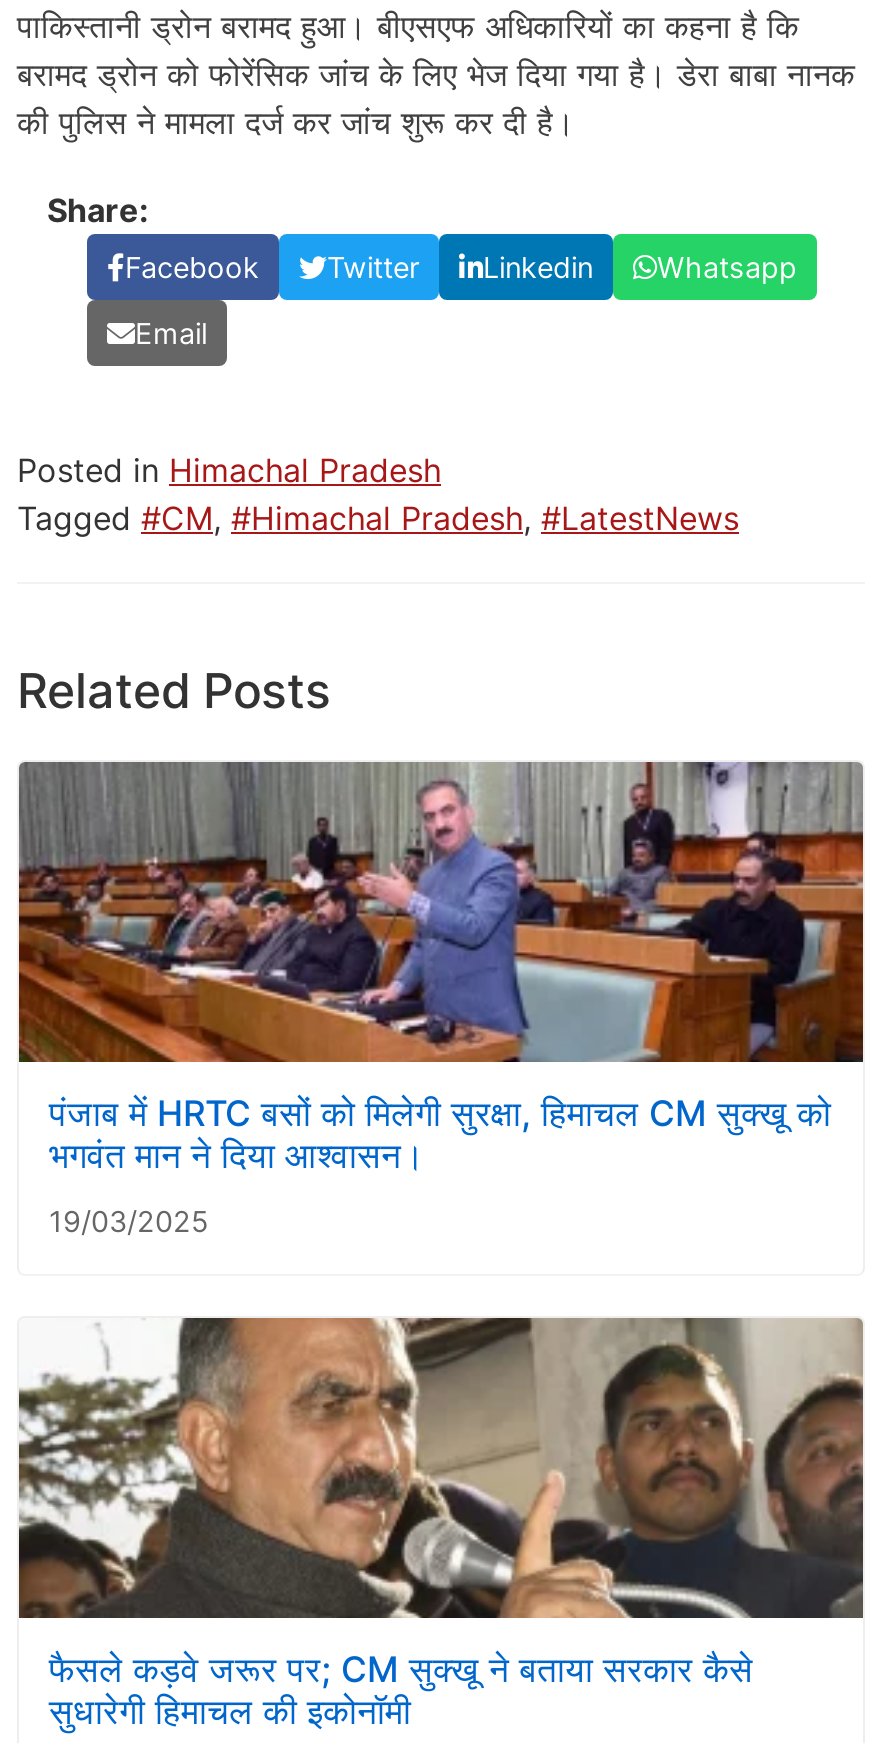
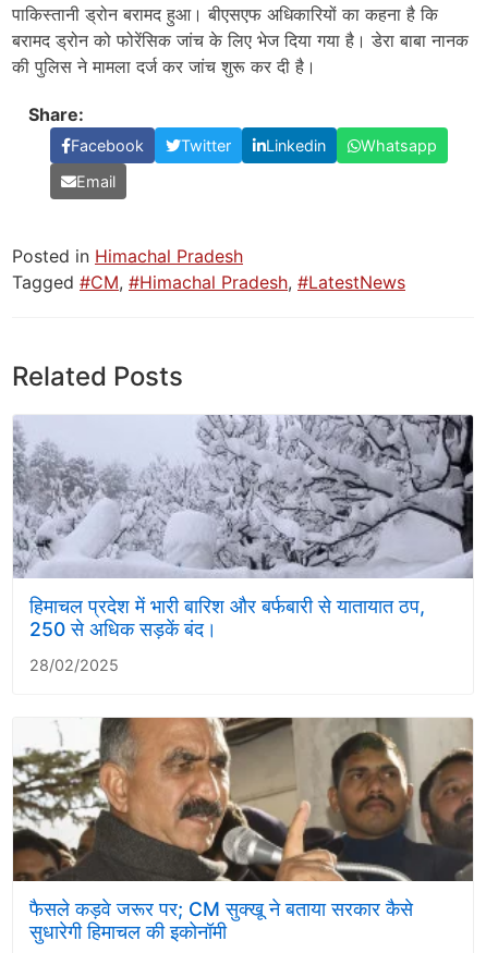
- [image]
- पंजाब में HRTC बसों को मिलेगी सुरक्षा, हिमाचल CM सुक्खू को
- भगवंत मान ने दिया आश्वासन।
+ [image]
+ हिमाचल प्रदेश में भारी बारिश और बर्फबारी से यातायात ठप,
+ 250 से अधिक सड़कें बंद।

- 19/03/2025
+ 28/02/2025
